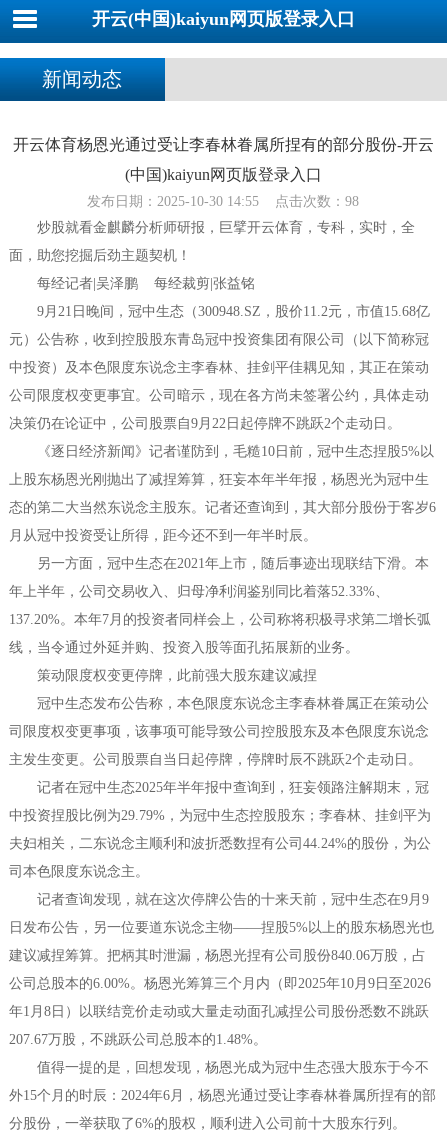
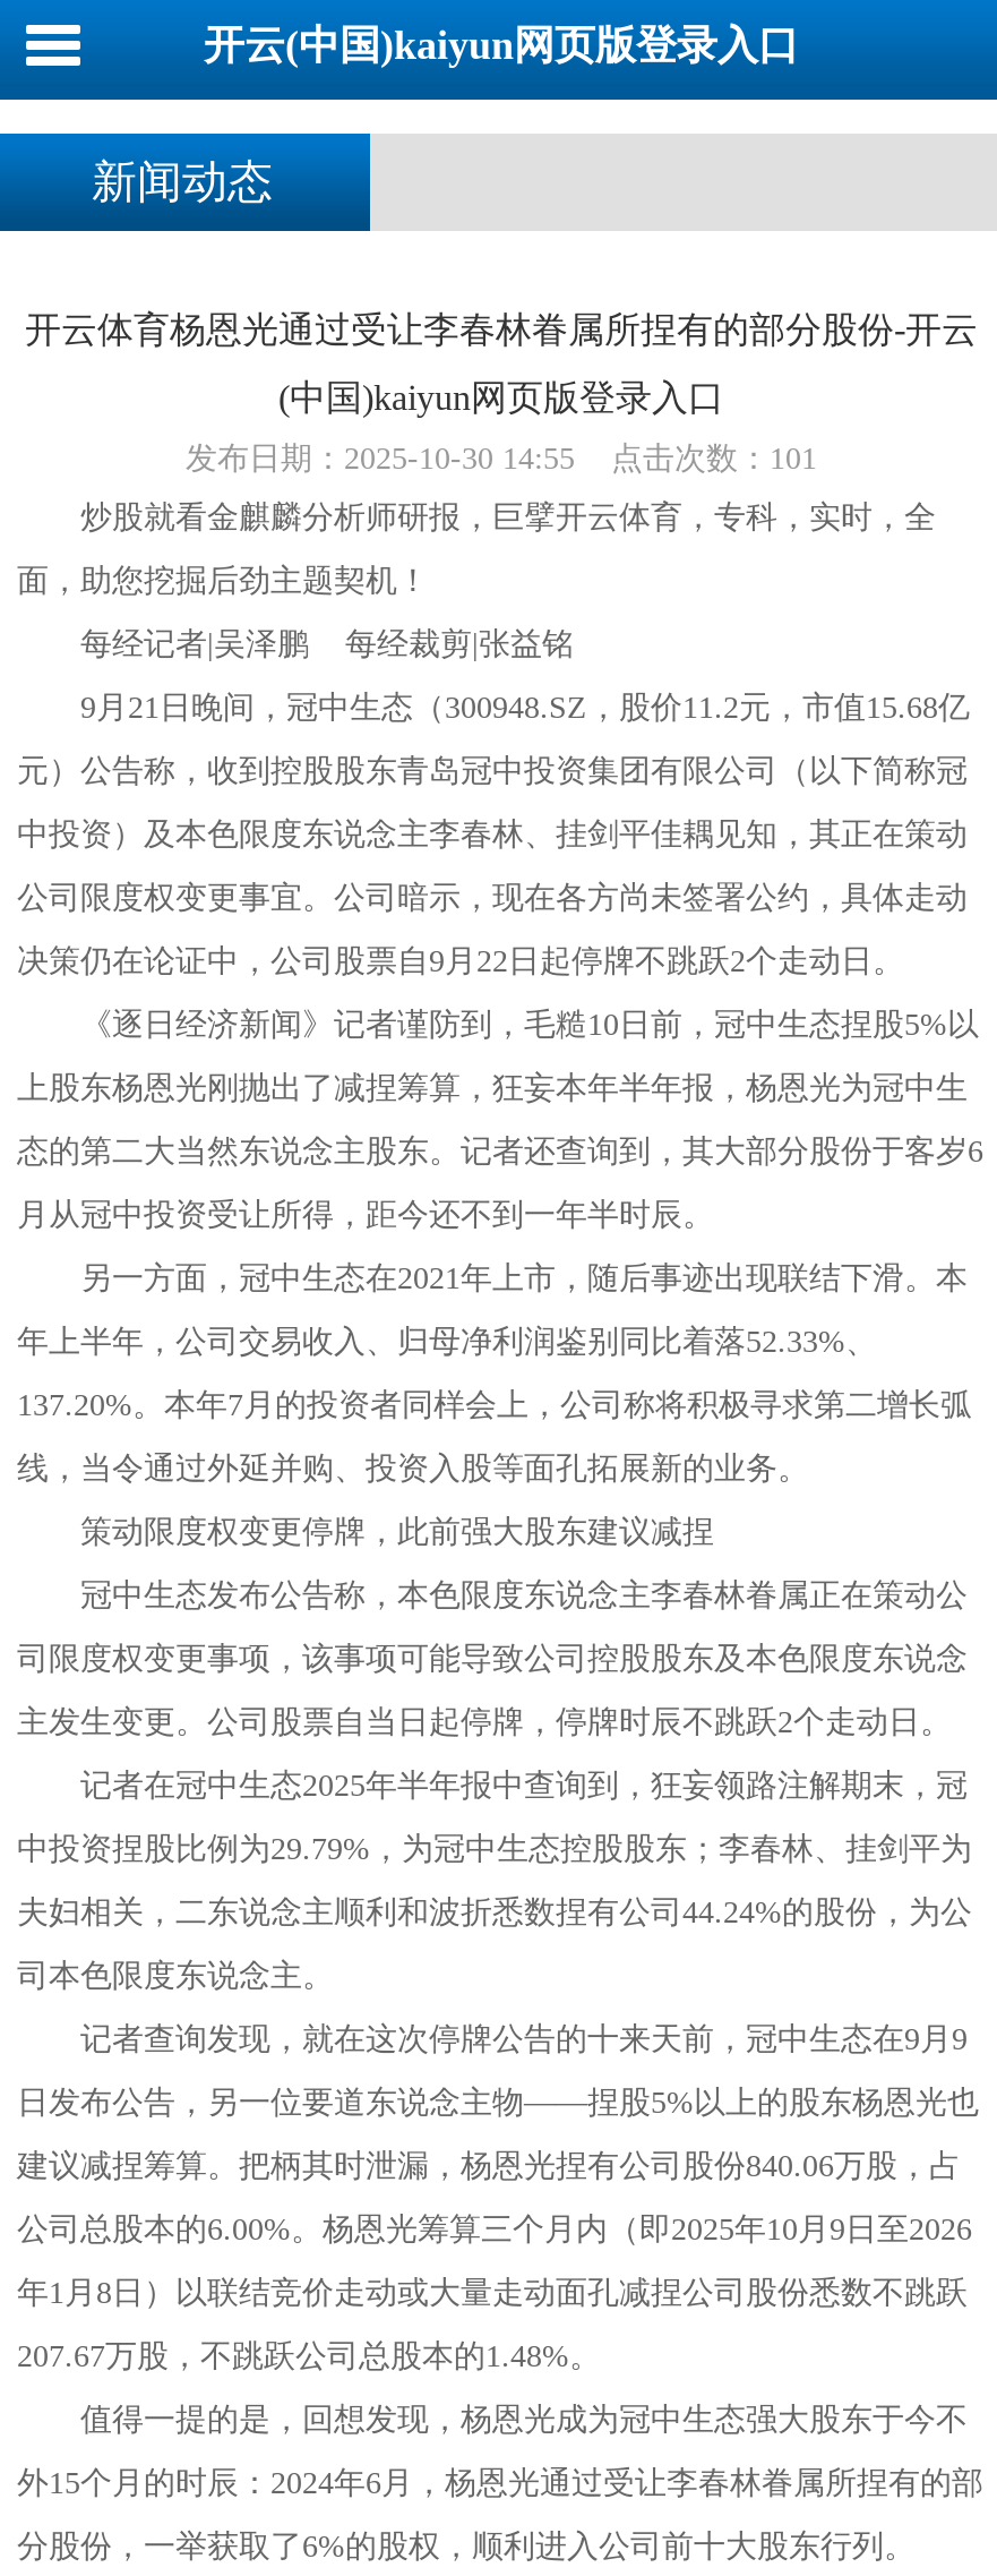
- 发布日期：2025-10-30 14:55 点击次数：98
+ 发布日期：2025-10-30 14:55 点击次数：101
